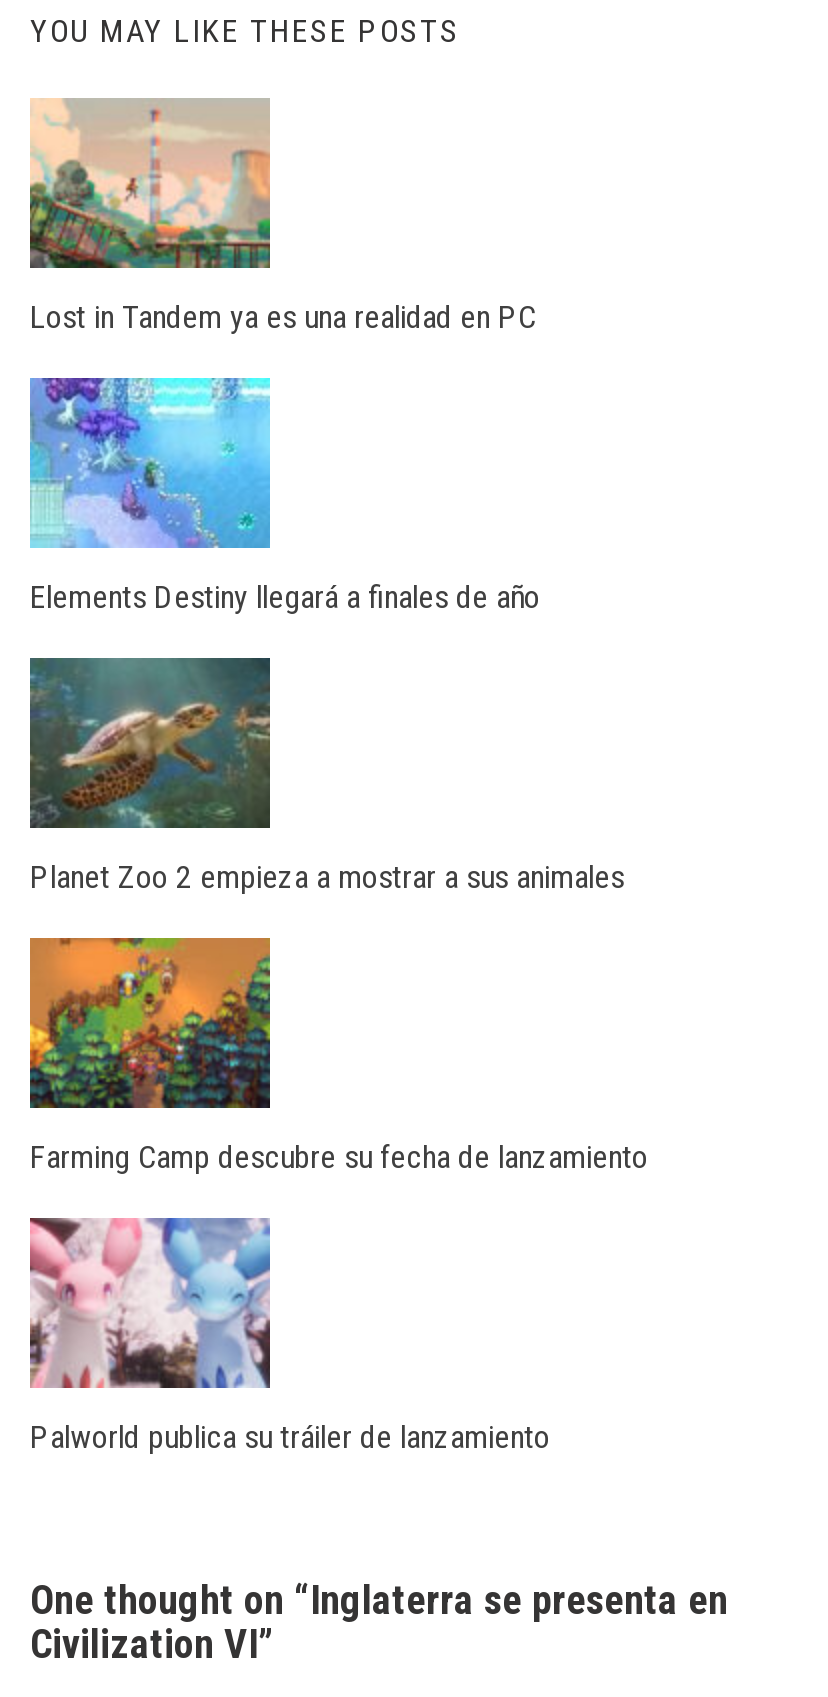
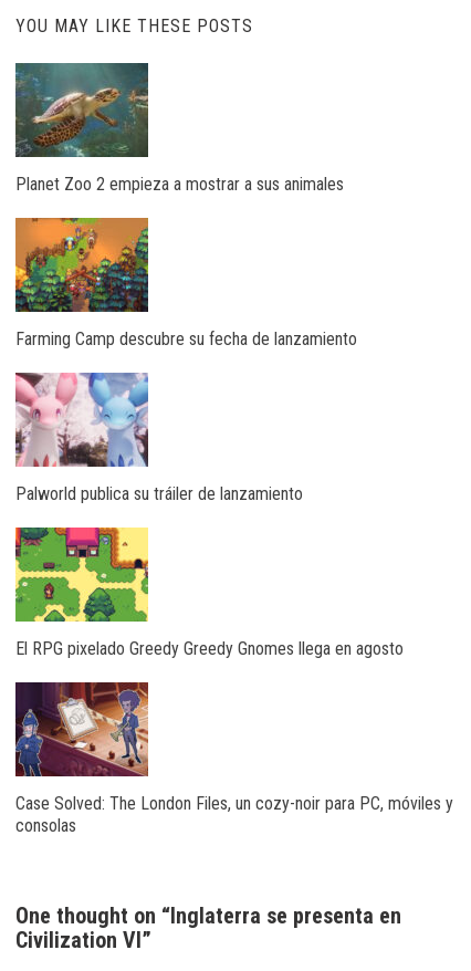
- [image]
- Lost in Tandem ya es una realidad en PC

- [image]
- Elements Destiny llegará a finales de año

moved up: [image] | Planet Zoo 2 empieza a mostrar a sus animales | Farming Camp descubre su fecha de lanzamiento | Palworld publica su tráiler de lanzamiento

+ [image]
+ El RPG pixelado Greedy Greedy Gnomes llega en agosto

+ [image]
+ Case Solved: The London Files, un cozy-noir para PC, móviles y
+ consolas
